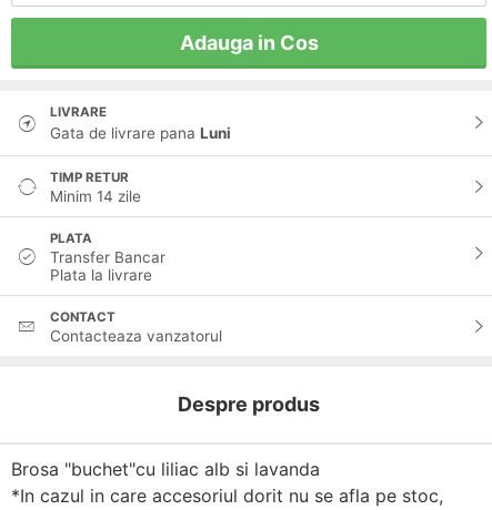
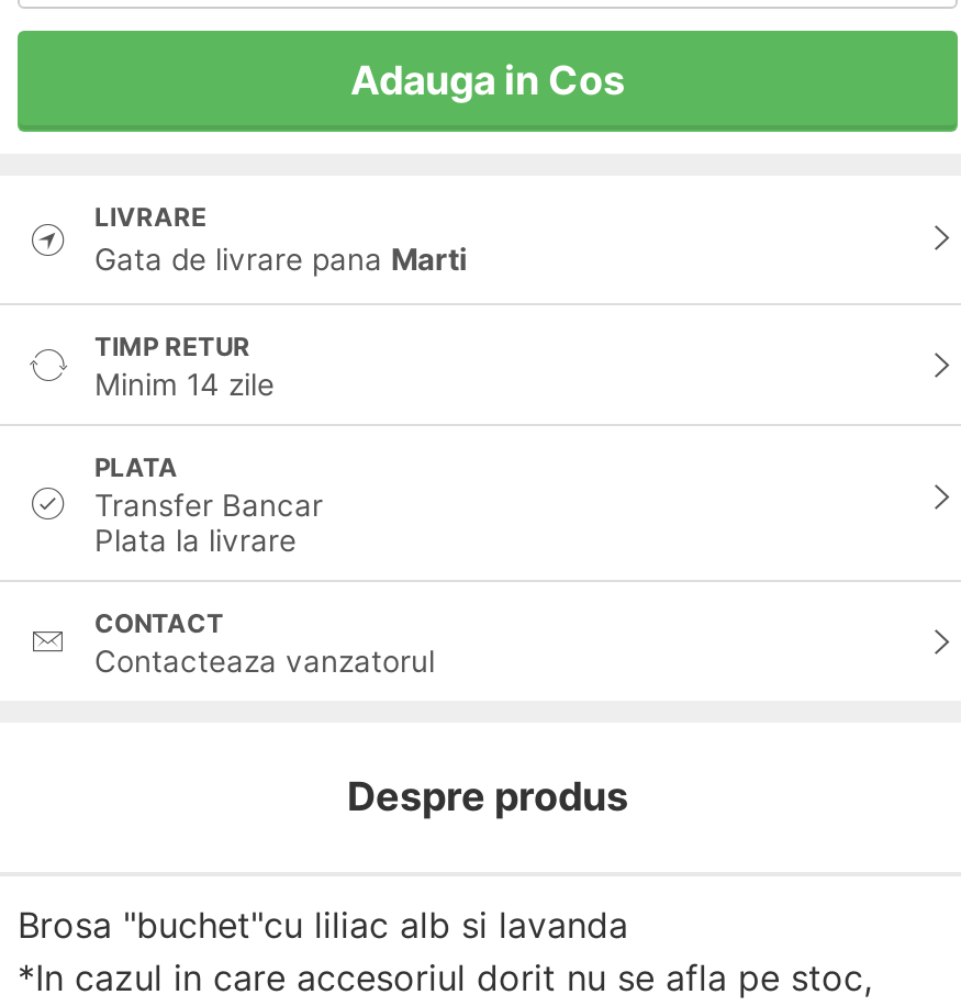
- Gata de livrare pana Luni
+ Gata de livrare pana Marti
